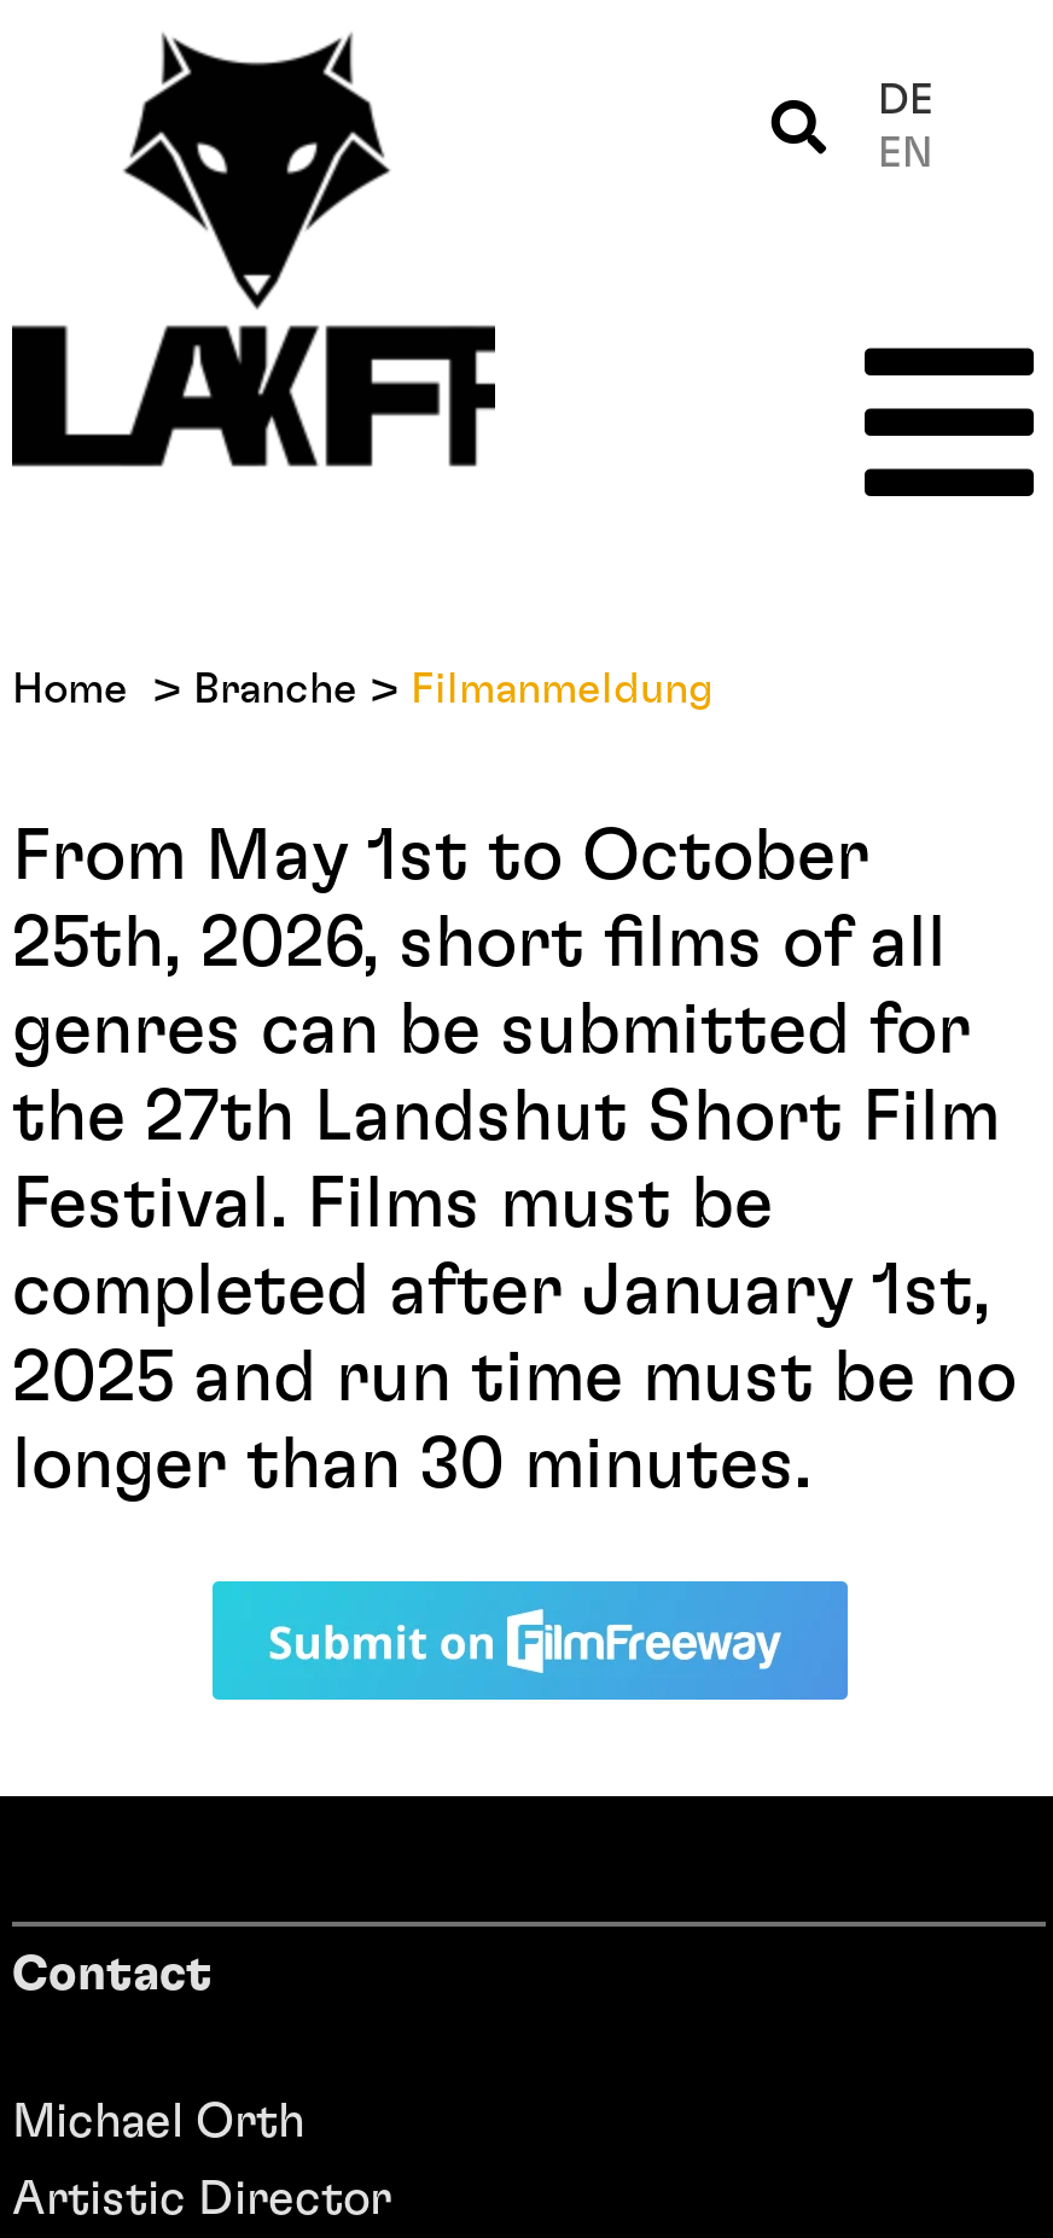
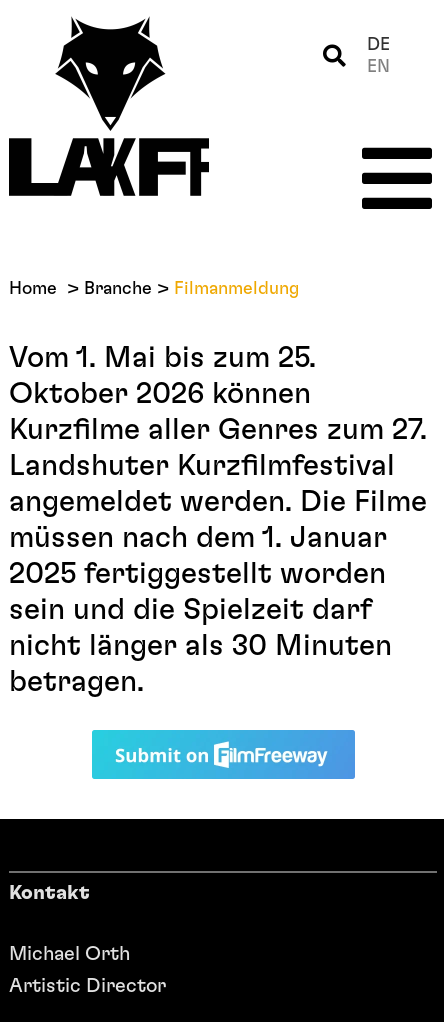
- From May 1st to October
- 25th, 2026, short films of all
- genres can be submitted for
- the 27th Landshut Short Film
- Festival. Films must be
- completed after January 1st,
- 2025 and run time must be no
- longer than 30 minutes.
+ Vom 1. Mai bis zum 25.
+ Oktober 2026 können
+ Kurzfilme aller Genres zum 27.
+ Landshuter Kurzfilmfestival
+ angemeldet werden. Die Filme
+ müssen nach dem 1. Januar
+ 2025 fertiggestellt worden
+ sein und die Spielzeit darf
+ nicht länger als 30 Minuten
+ betragen.

- Contact
+ Kontakt
